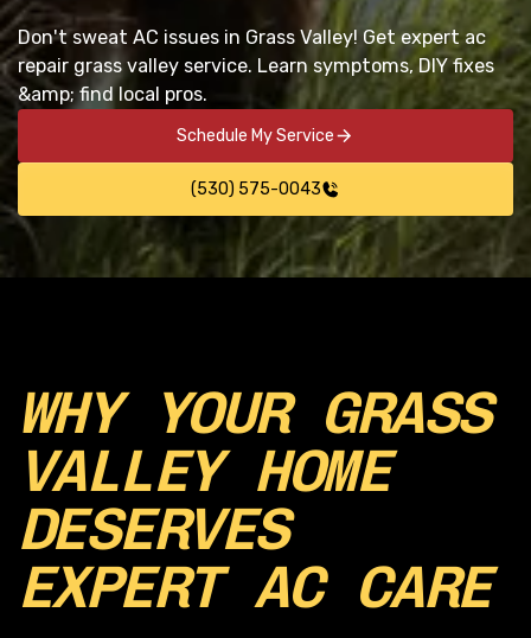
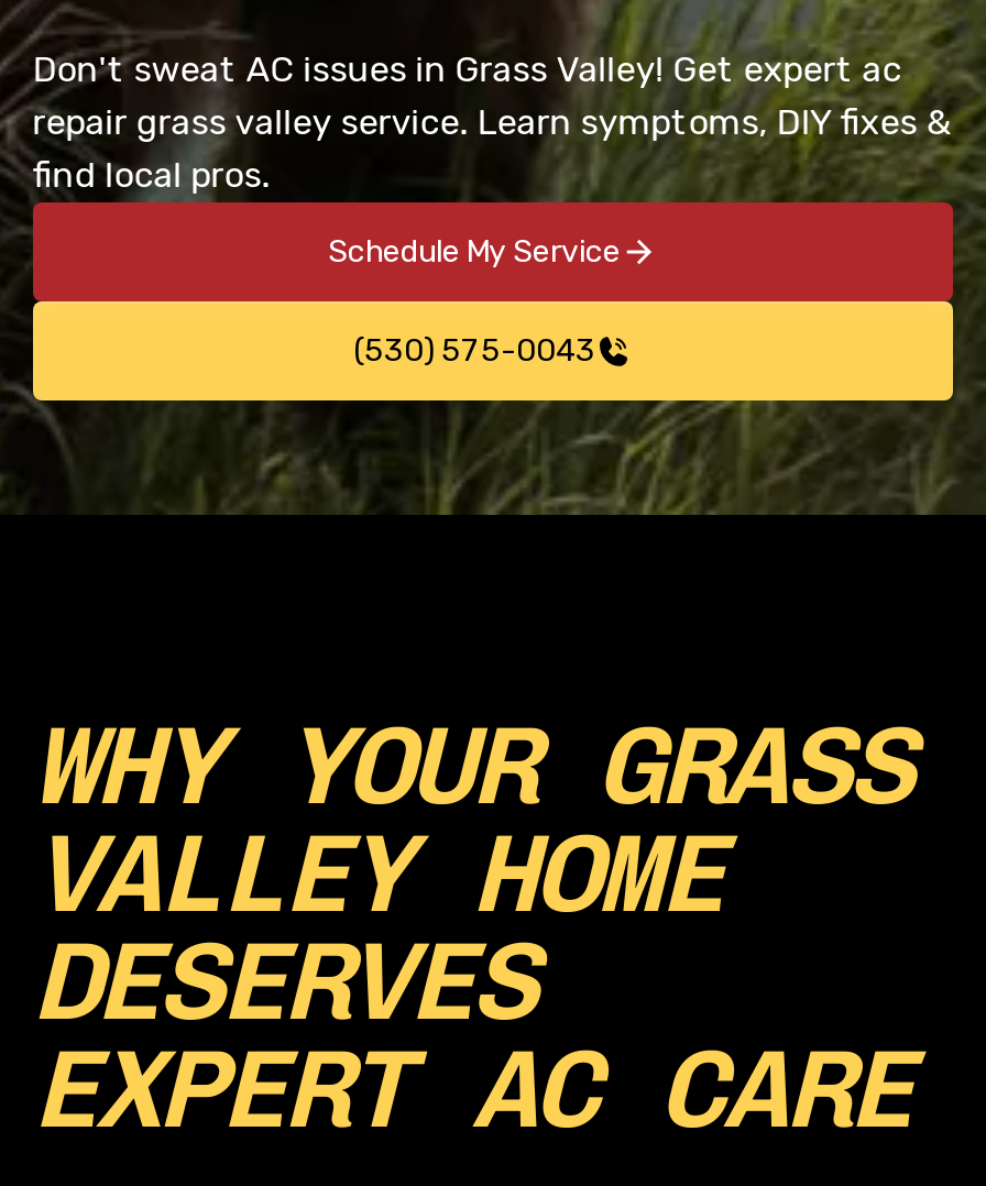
- repair grass valley service. Learn symptoms, DIY fixes
- &amp; find local pros.
+ repair grass valley service. Learn symptoms, DIY fixes &
+ find local pros.
